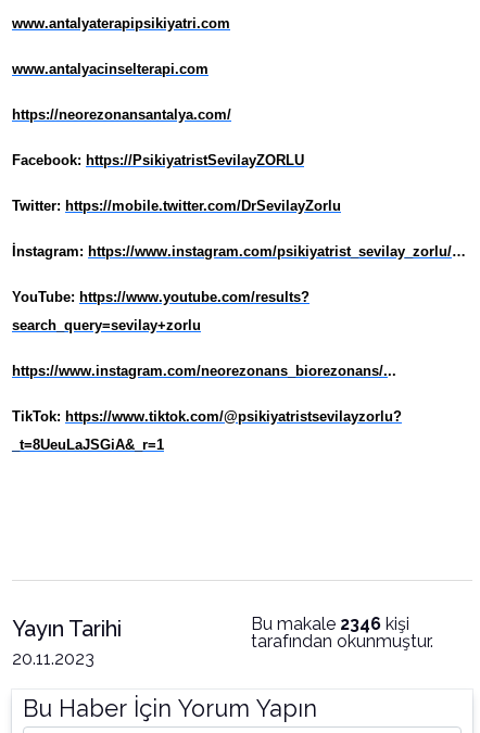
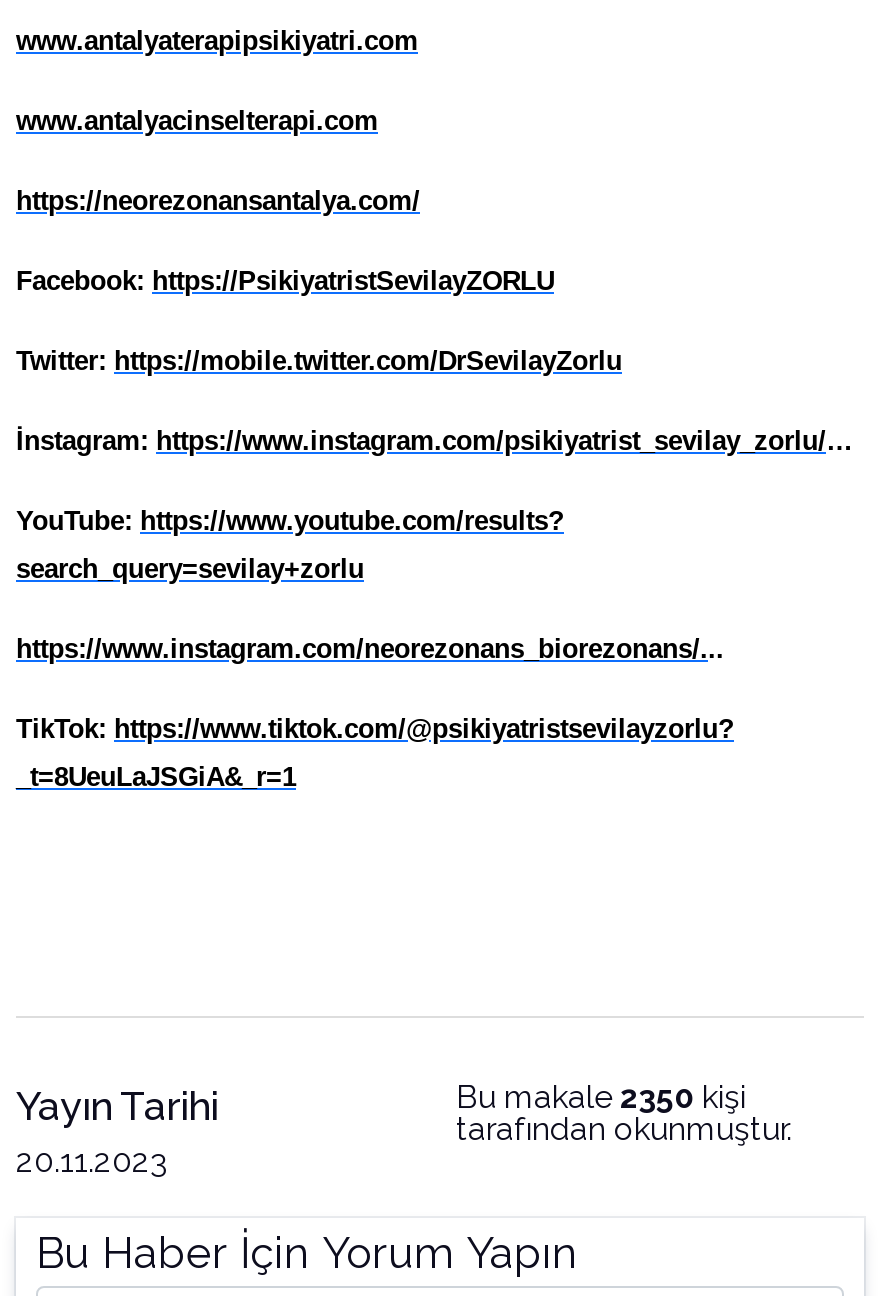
- Bu makale 2346 kişi
+ Bu makale 2350 kişi
